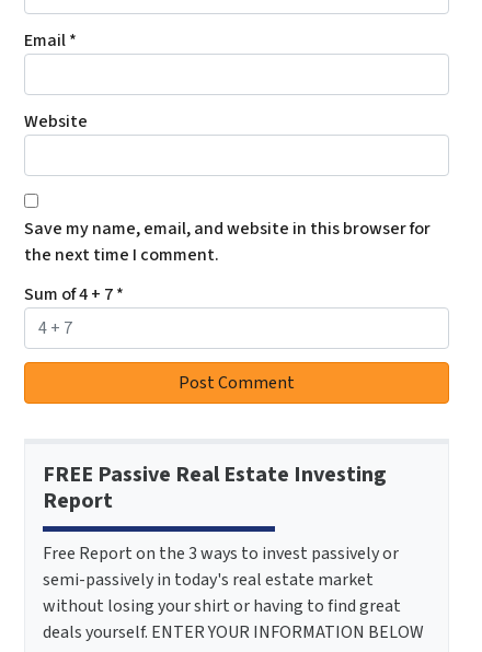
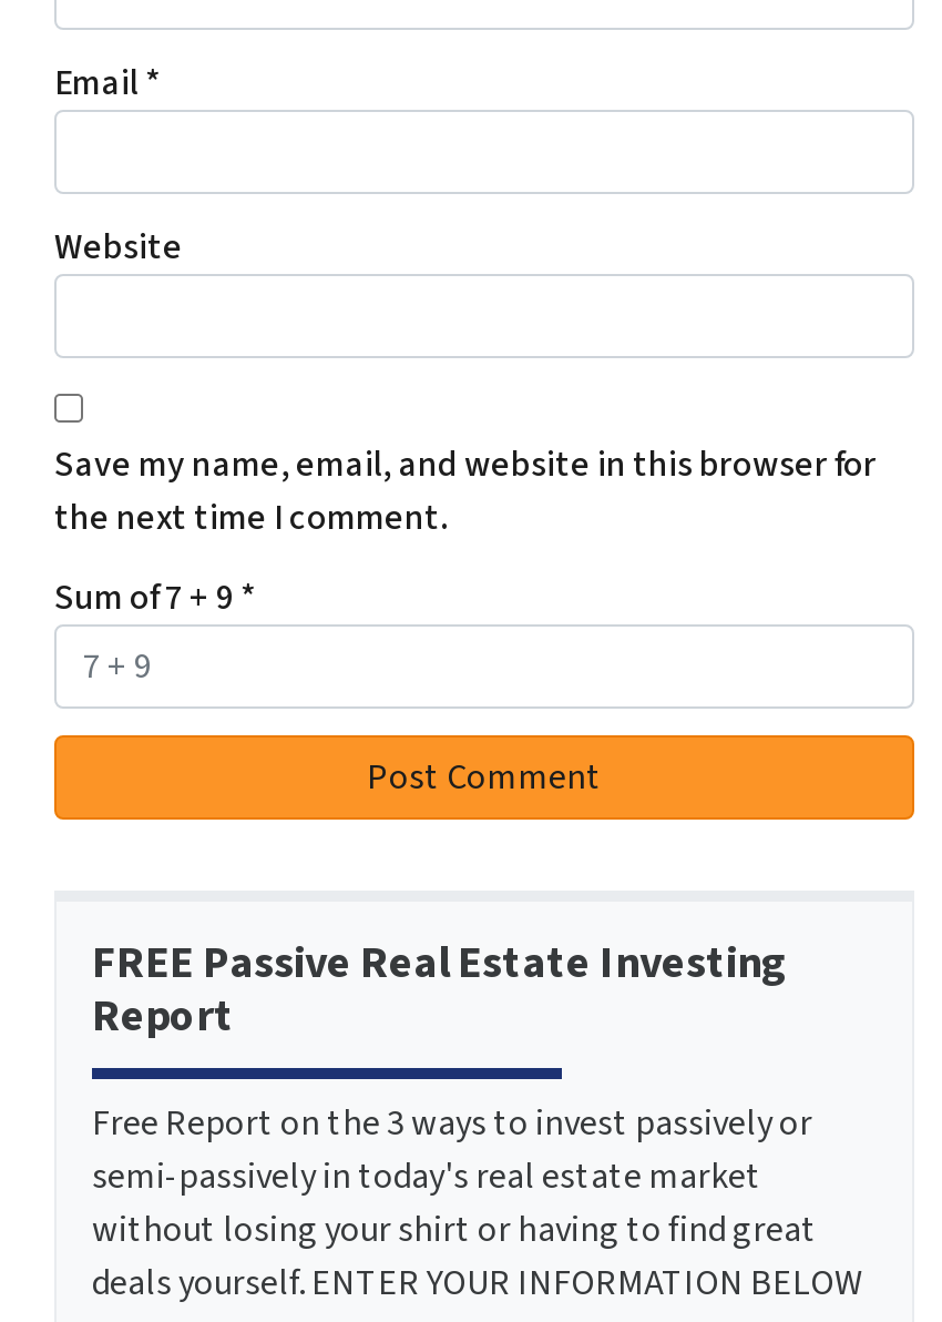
- Sum of 4 + 7 *
+ Sum of 7 + 9 *
